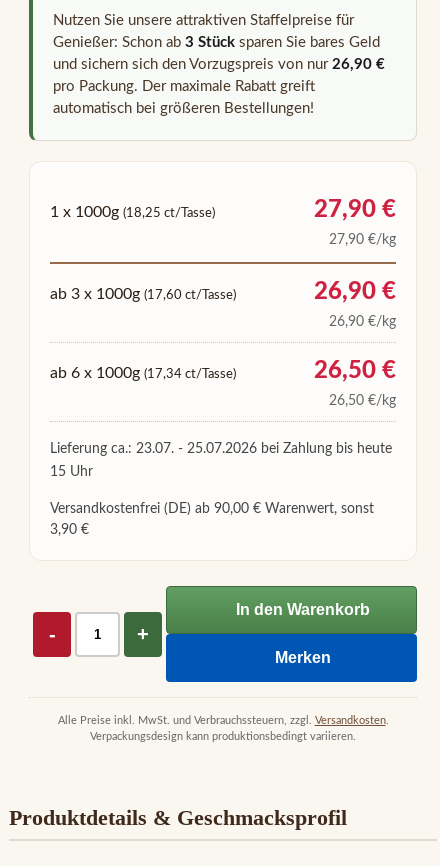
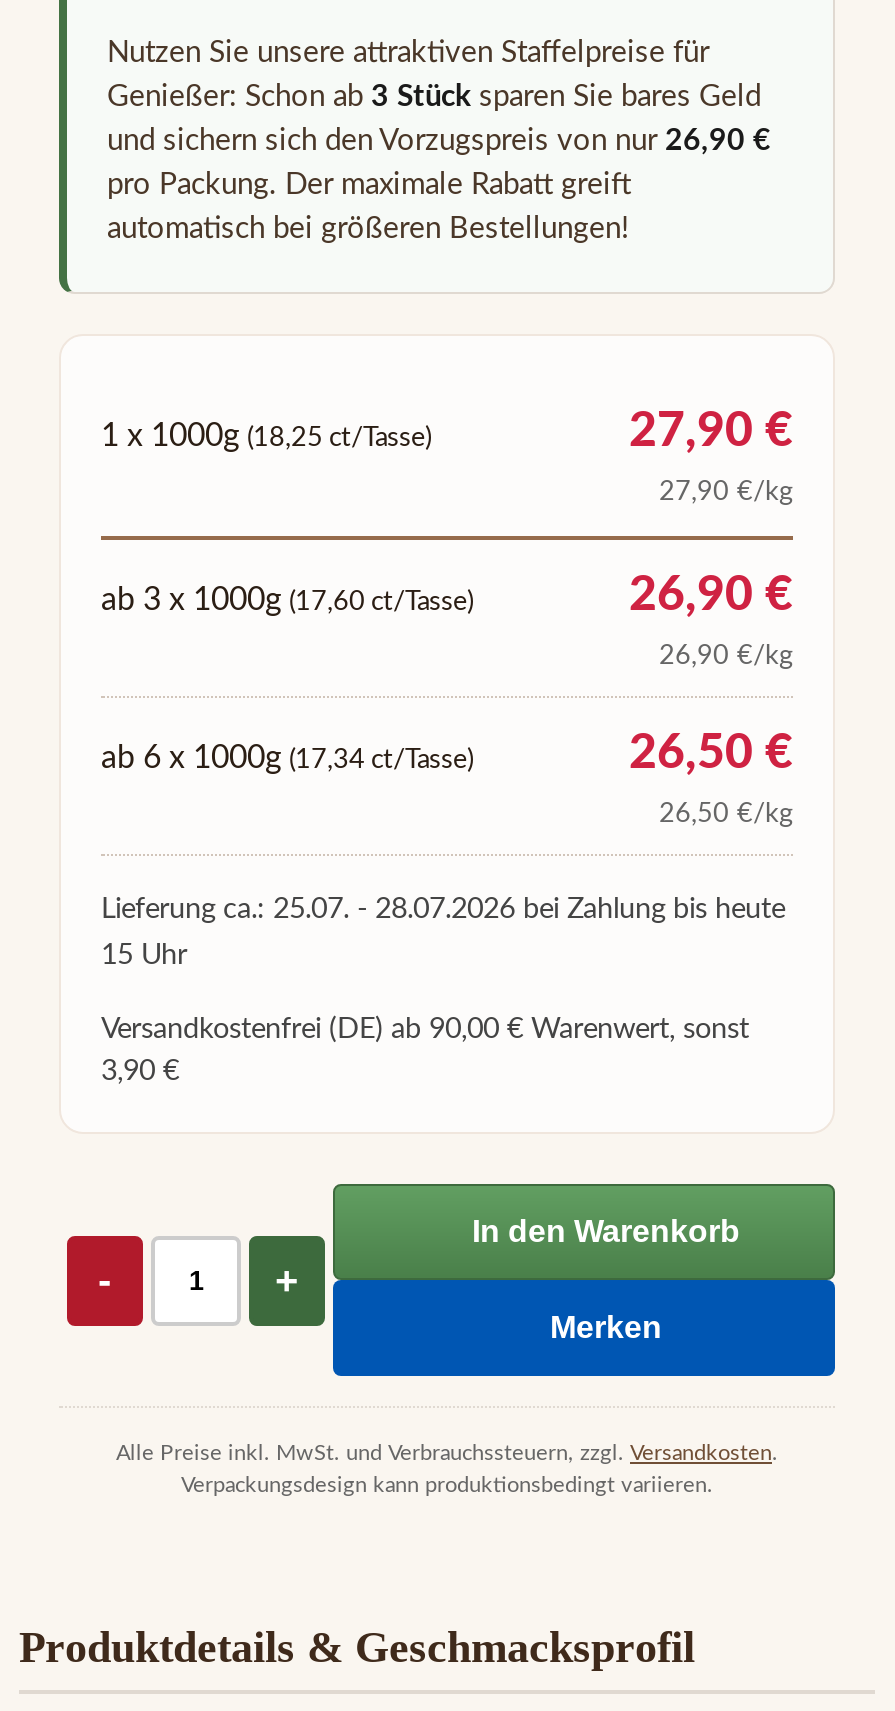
- Lieferung ca.: 23.07. - 25.07.2026 bei Zahlung bis heute
+ Lieferung ca.: 25.07. - 28.07.2026 bei Zahlung bis heute
